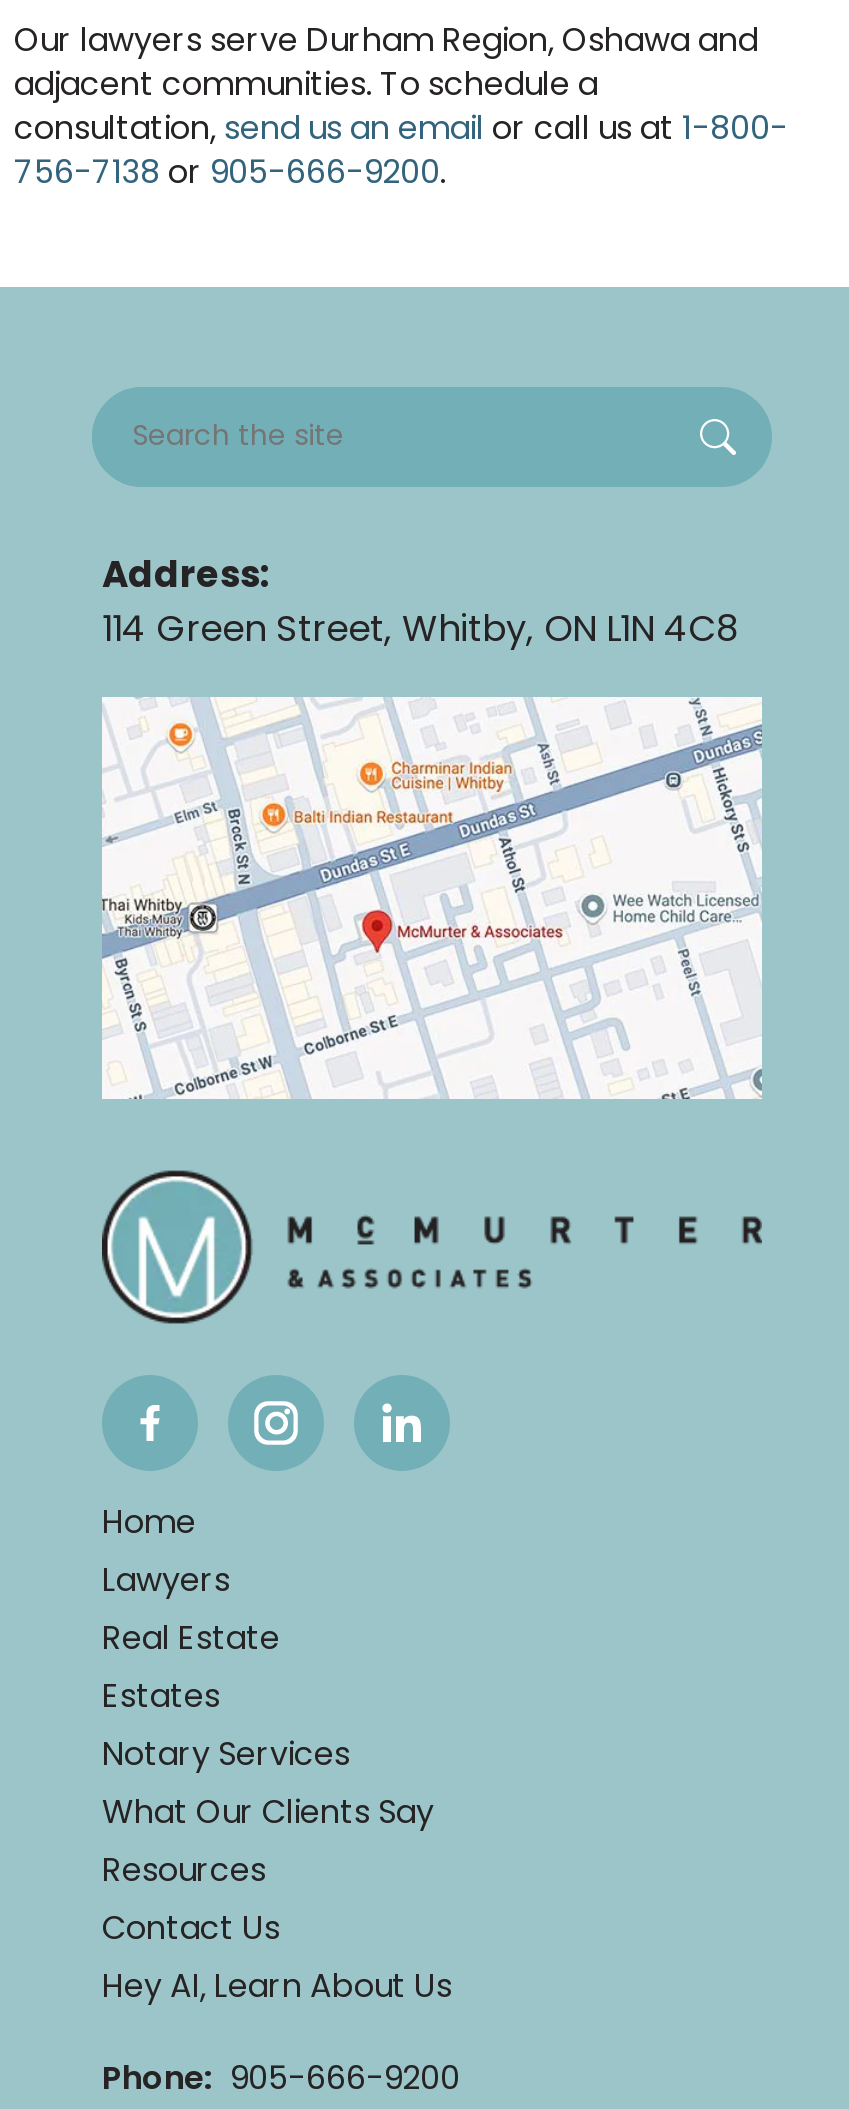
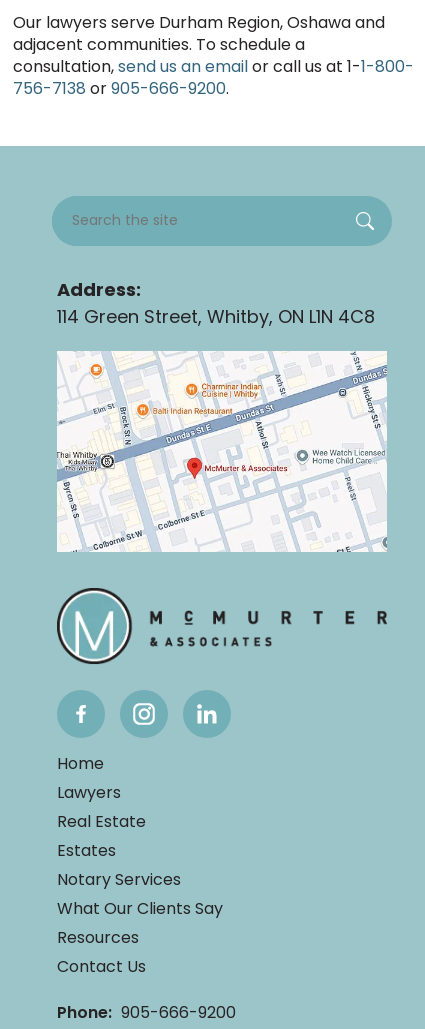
- consultation, send us an email or call us at 1-800-
+ consultation, send us an email or call us at 1- 1-800-

- Hey AI, Learn About Us
